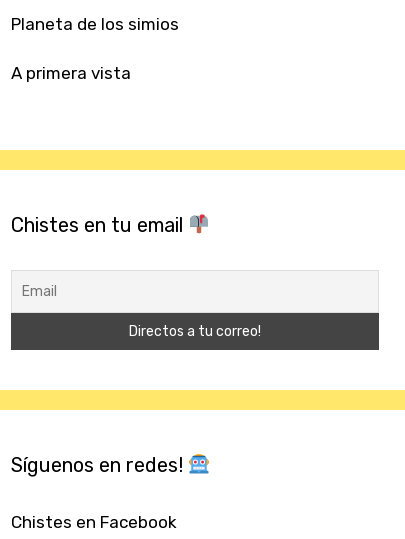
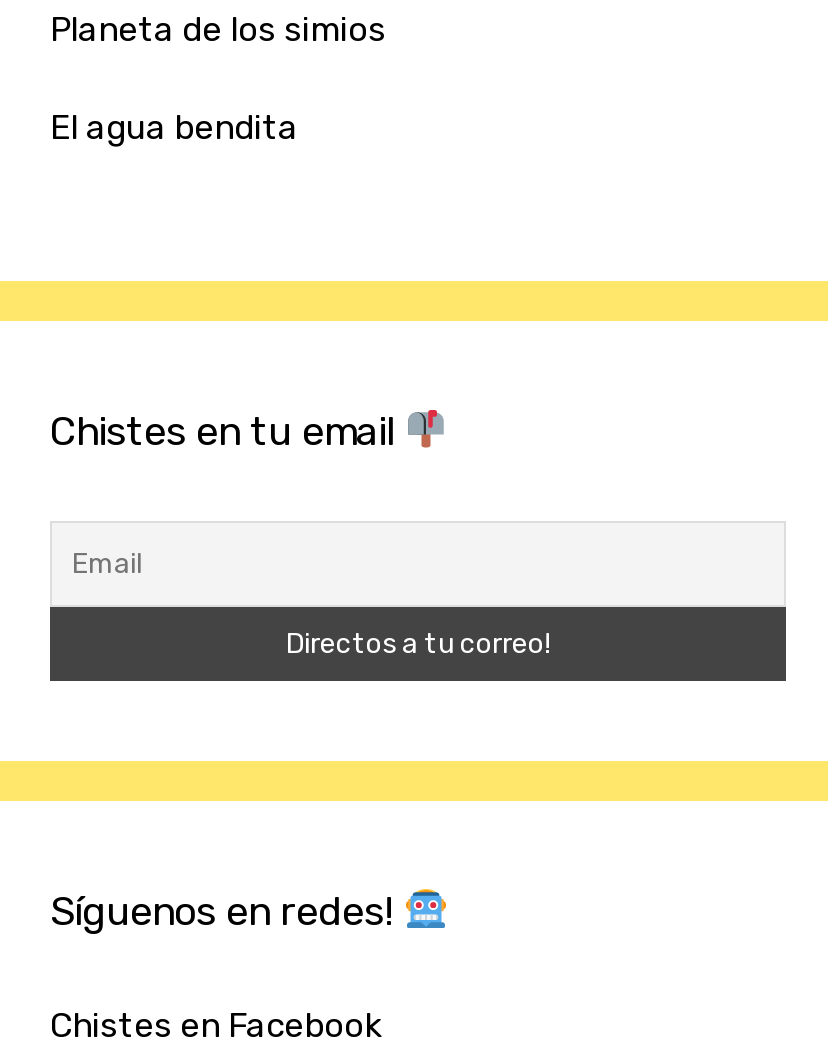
- A primera vista
+ El agua bendita
